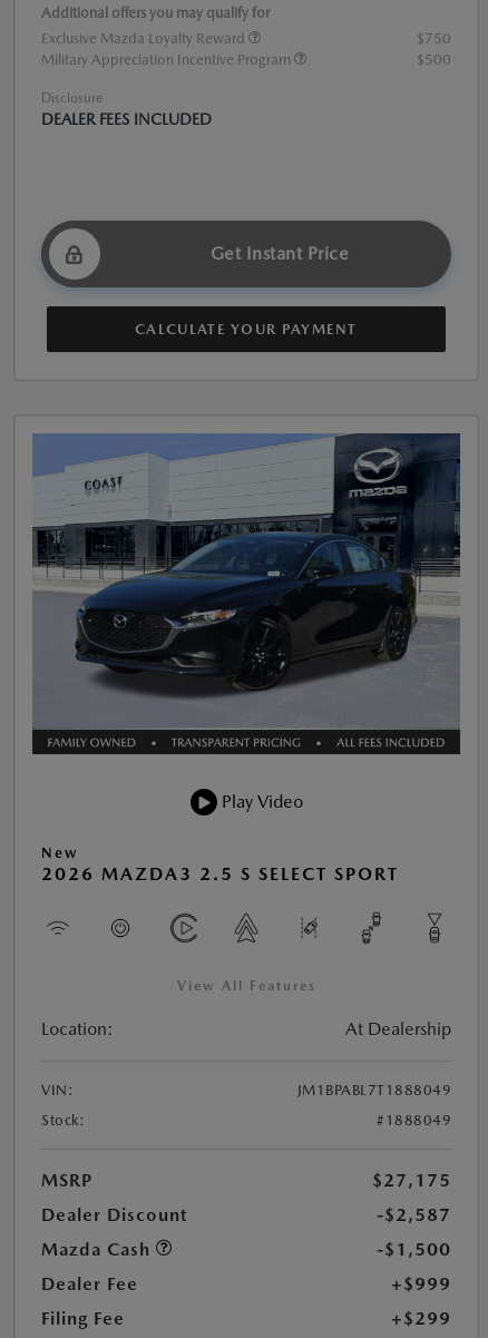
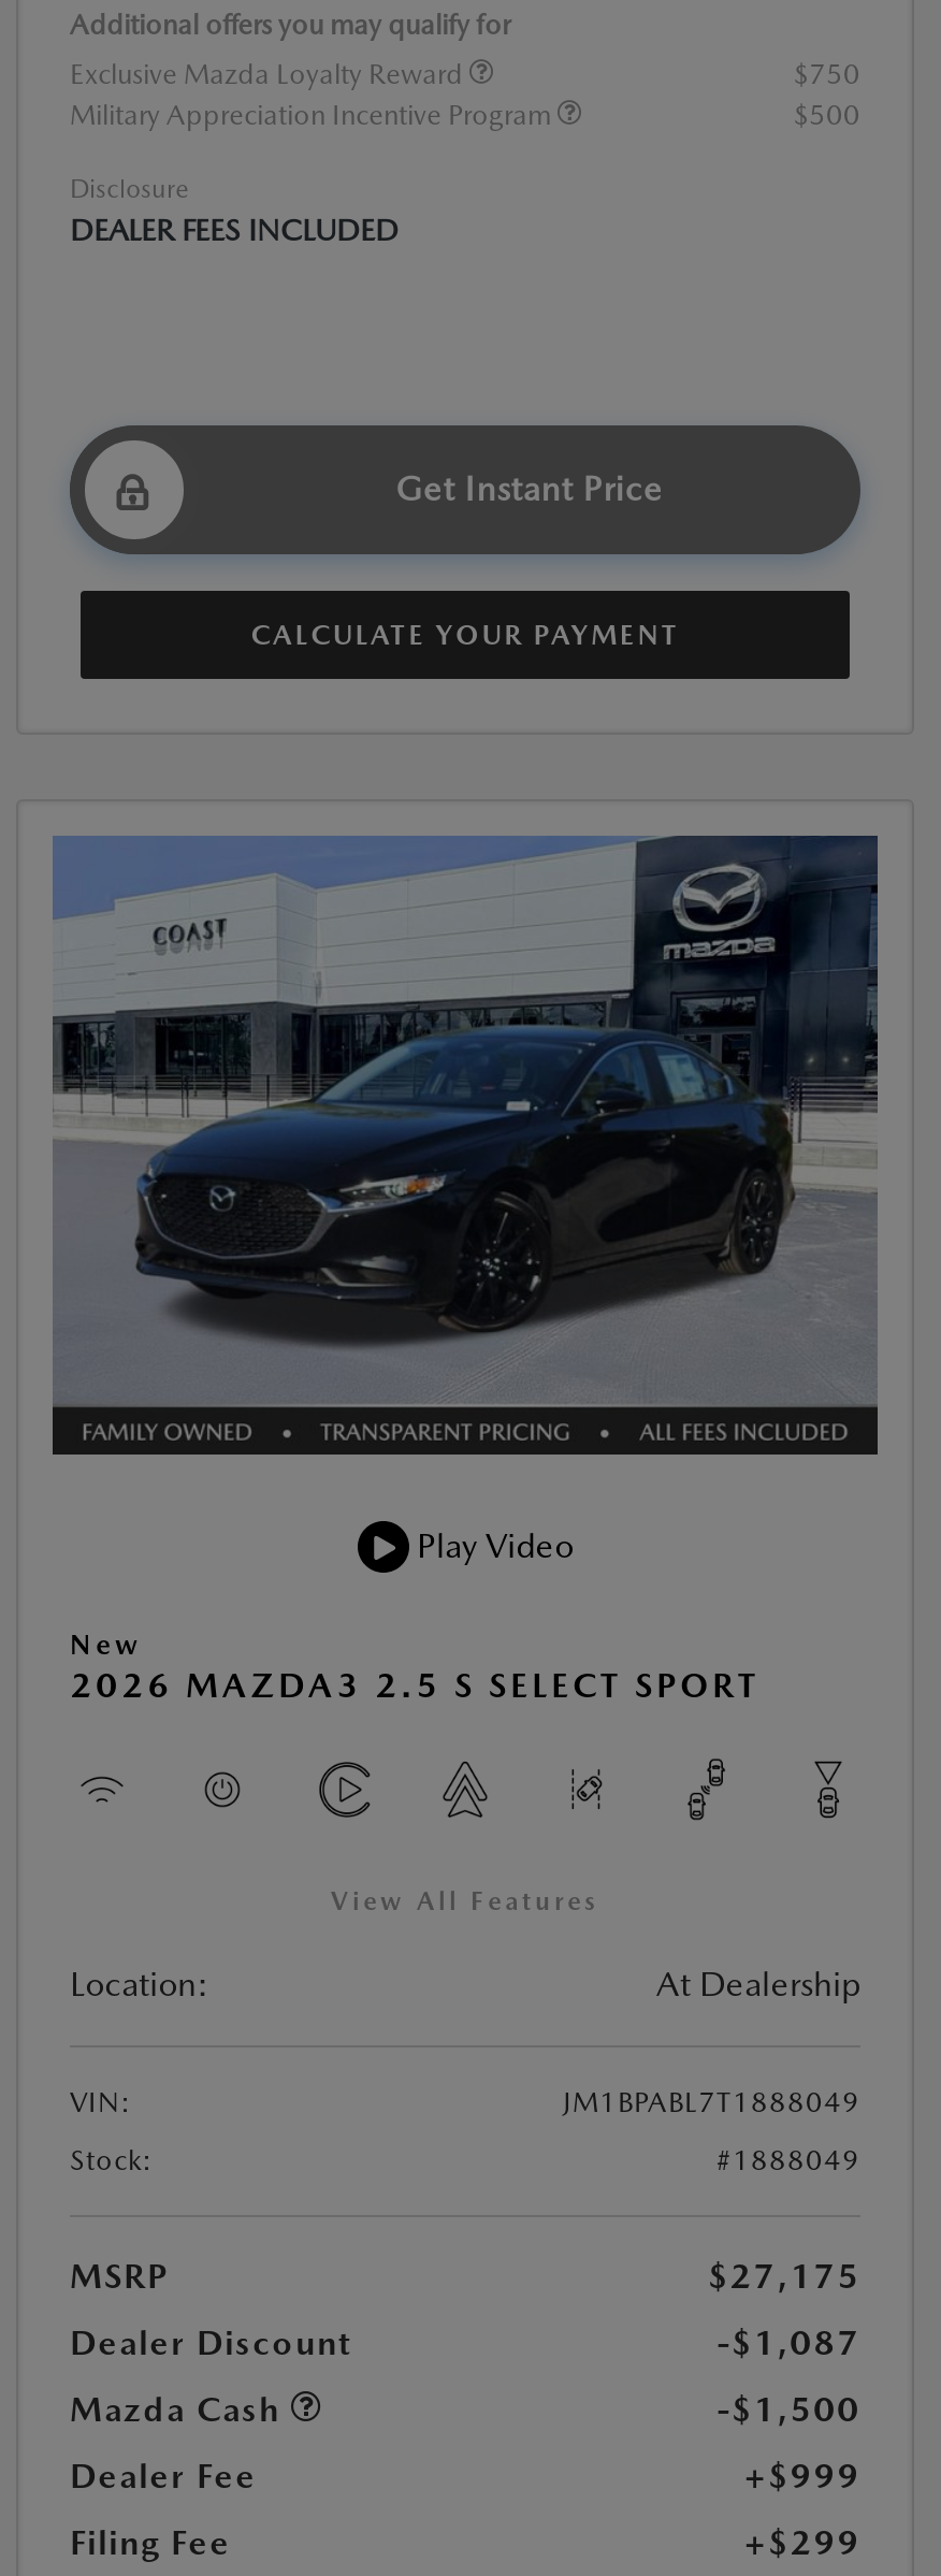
- -$2,587
+ -$1,087
